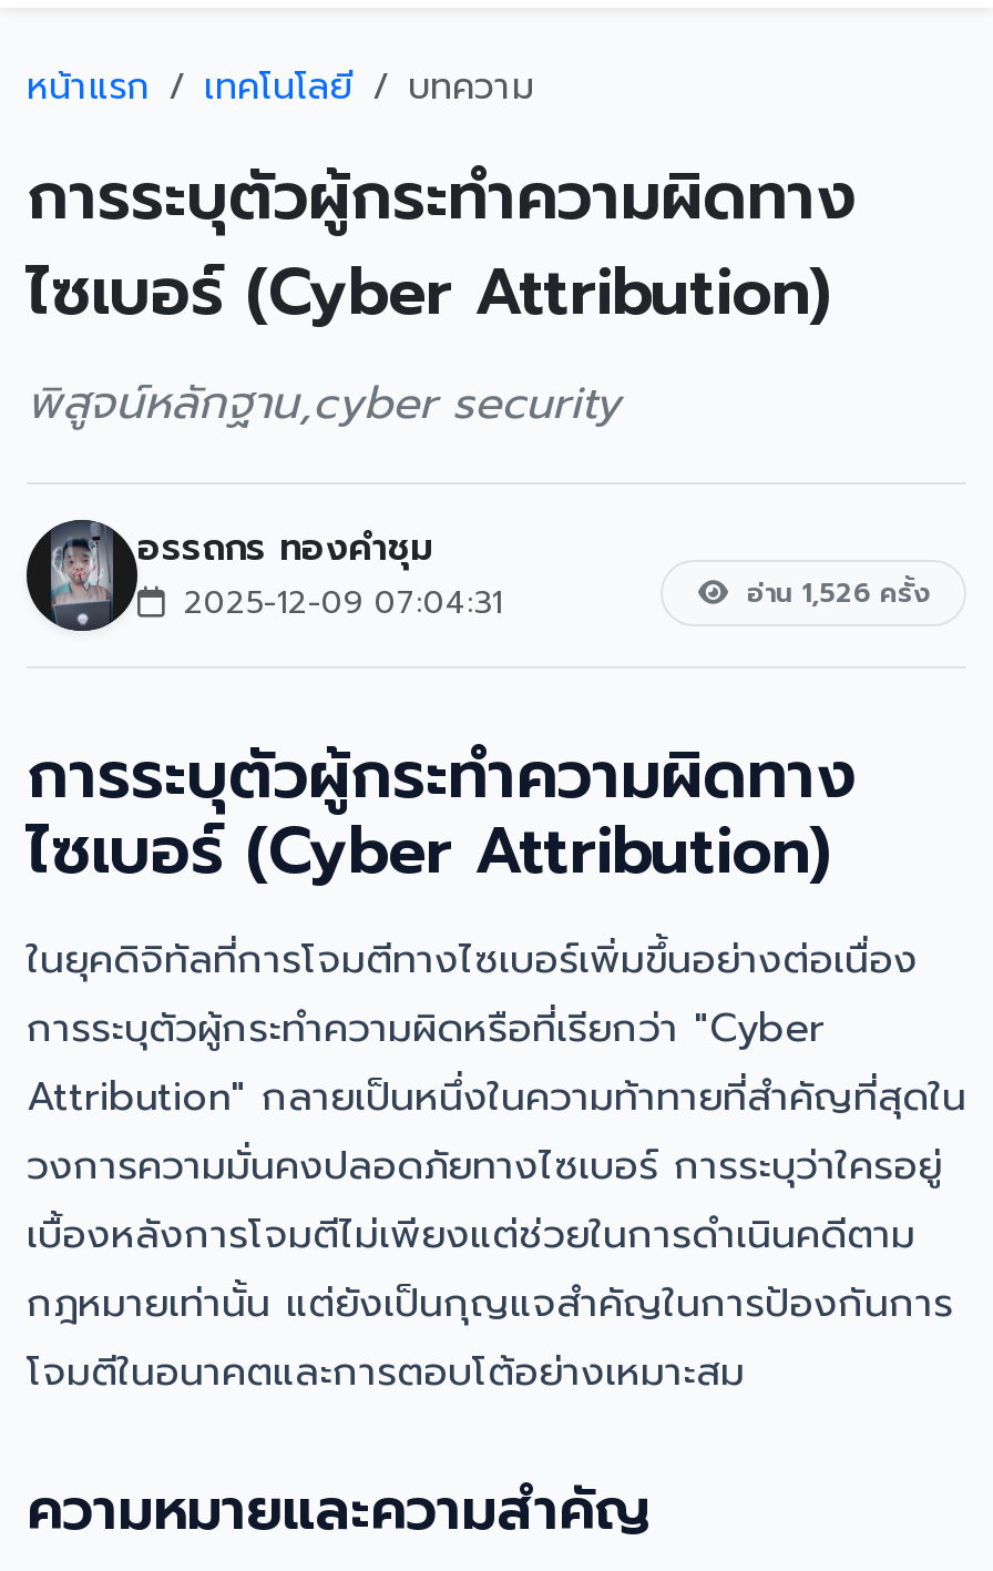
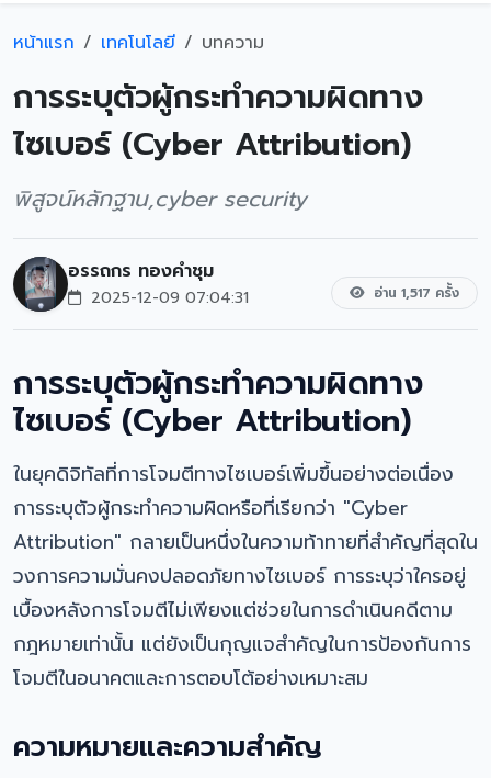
- อ่าน 1,526 ครั้ง
+ อ่าน 1,517 ครั้ง
